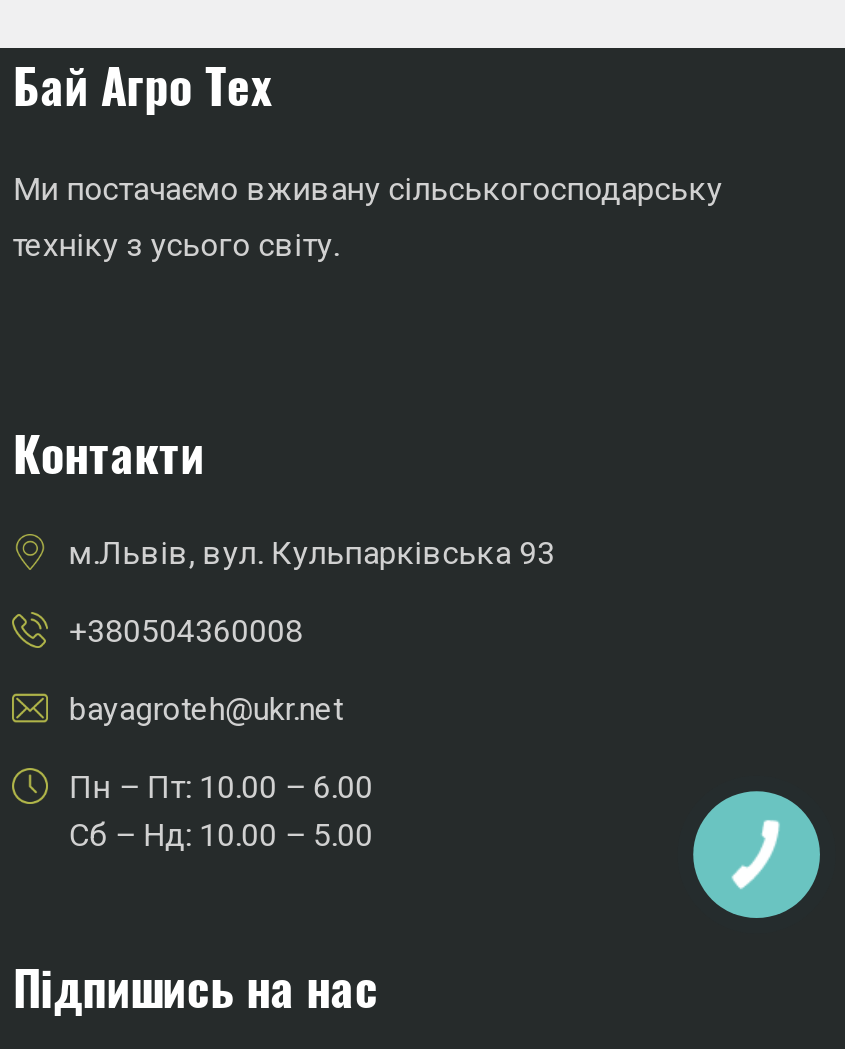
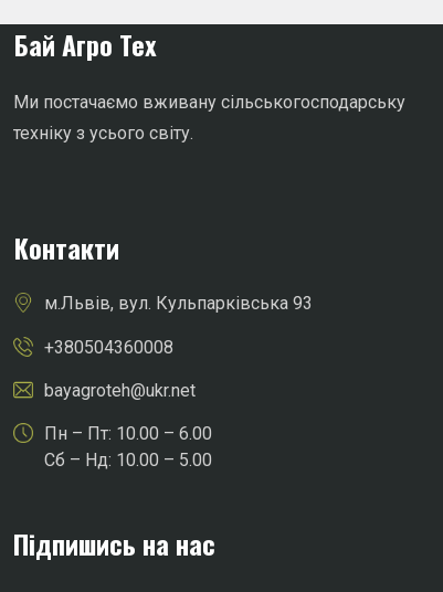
- [image]
